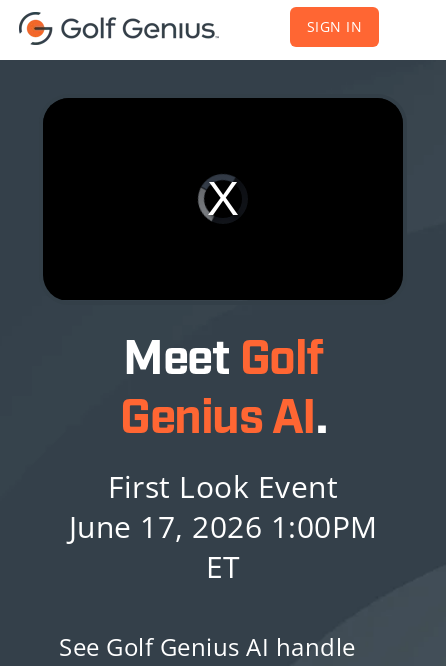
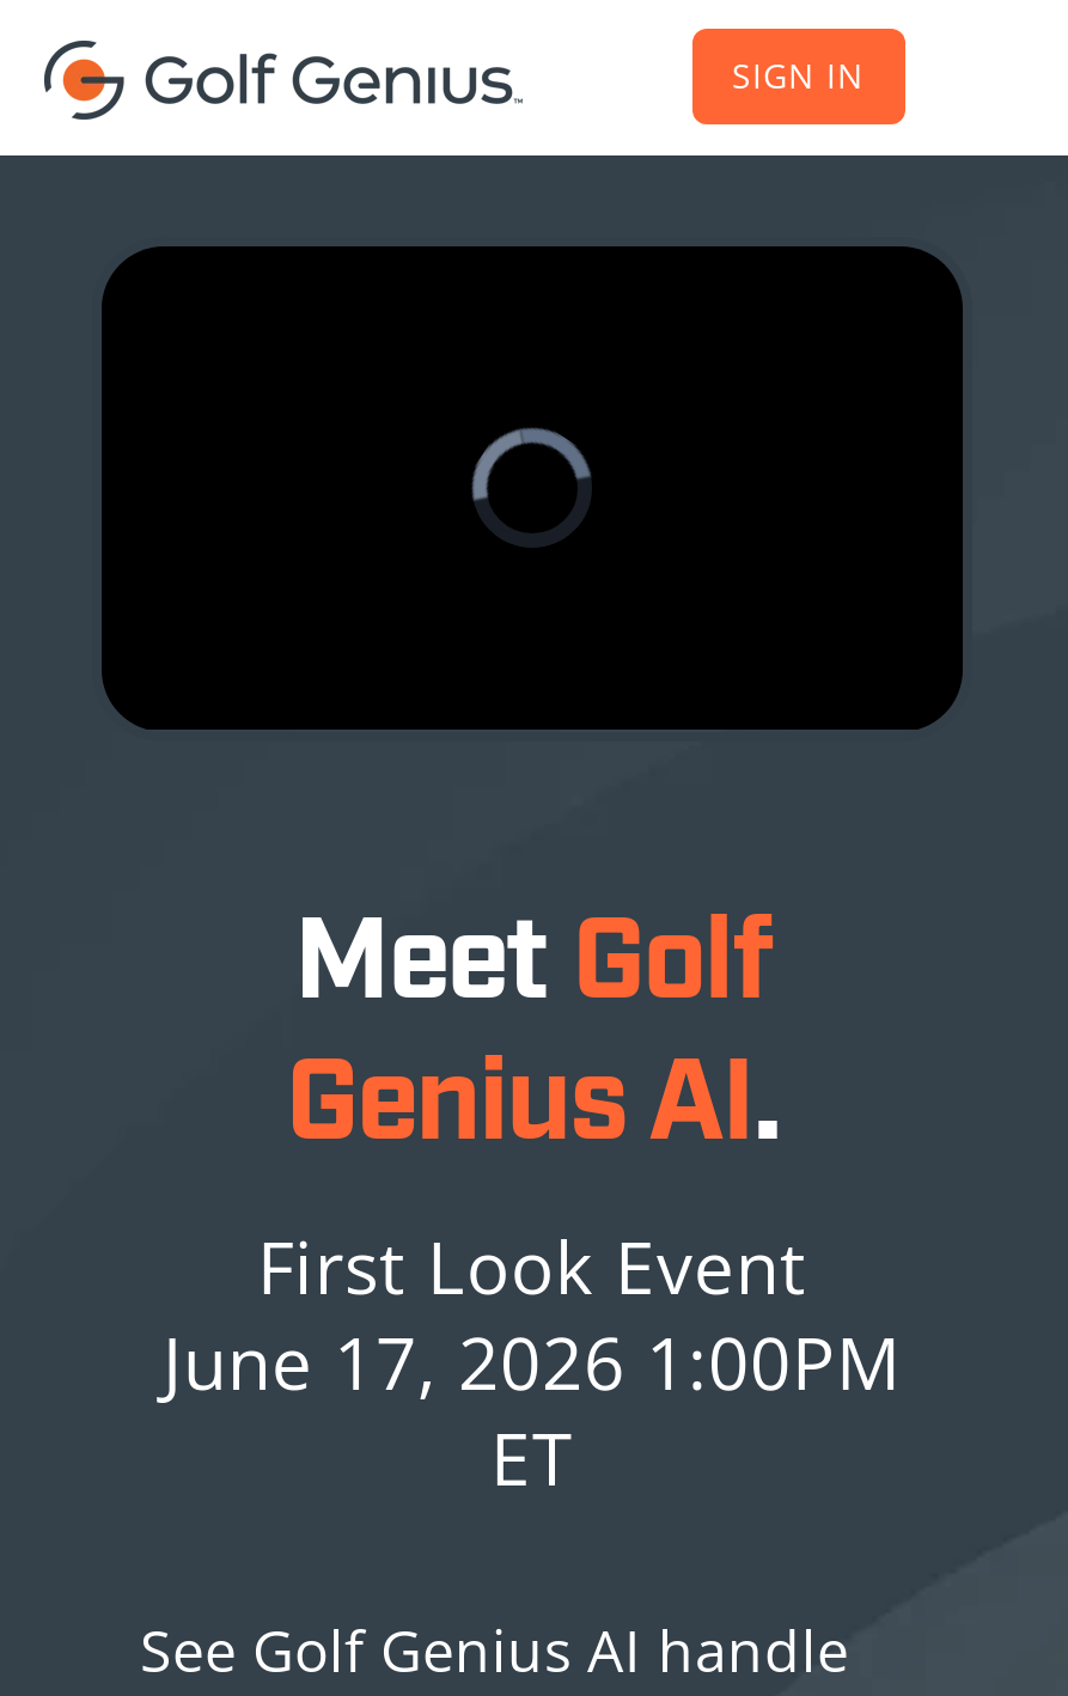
- [image]
+ [image]
